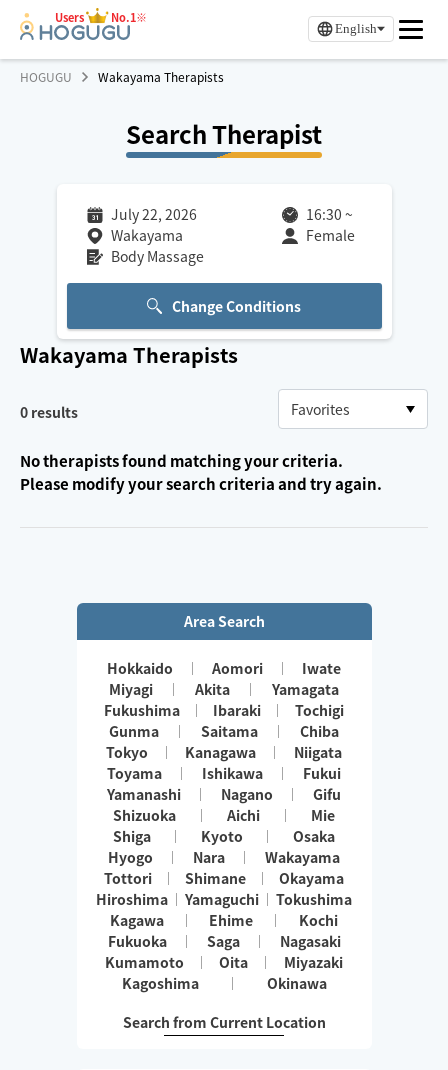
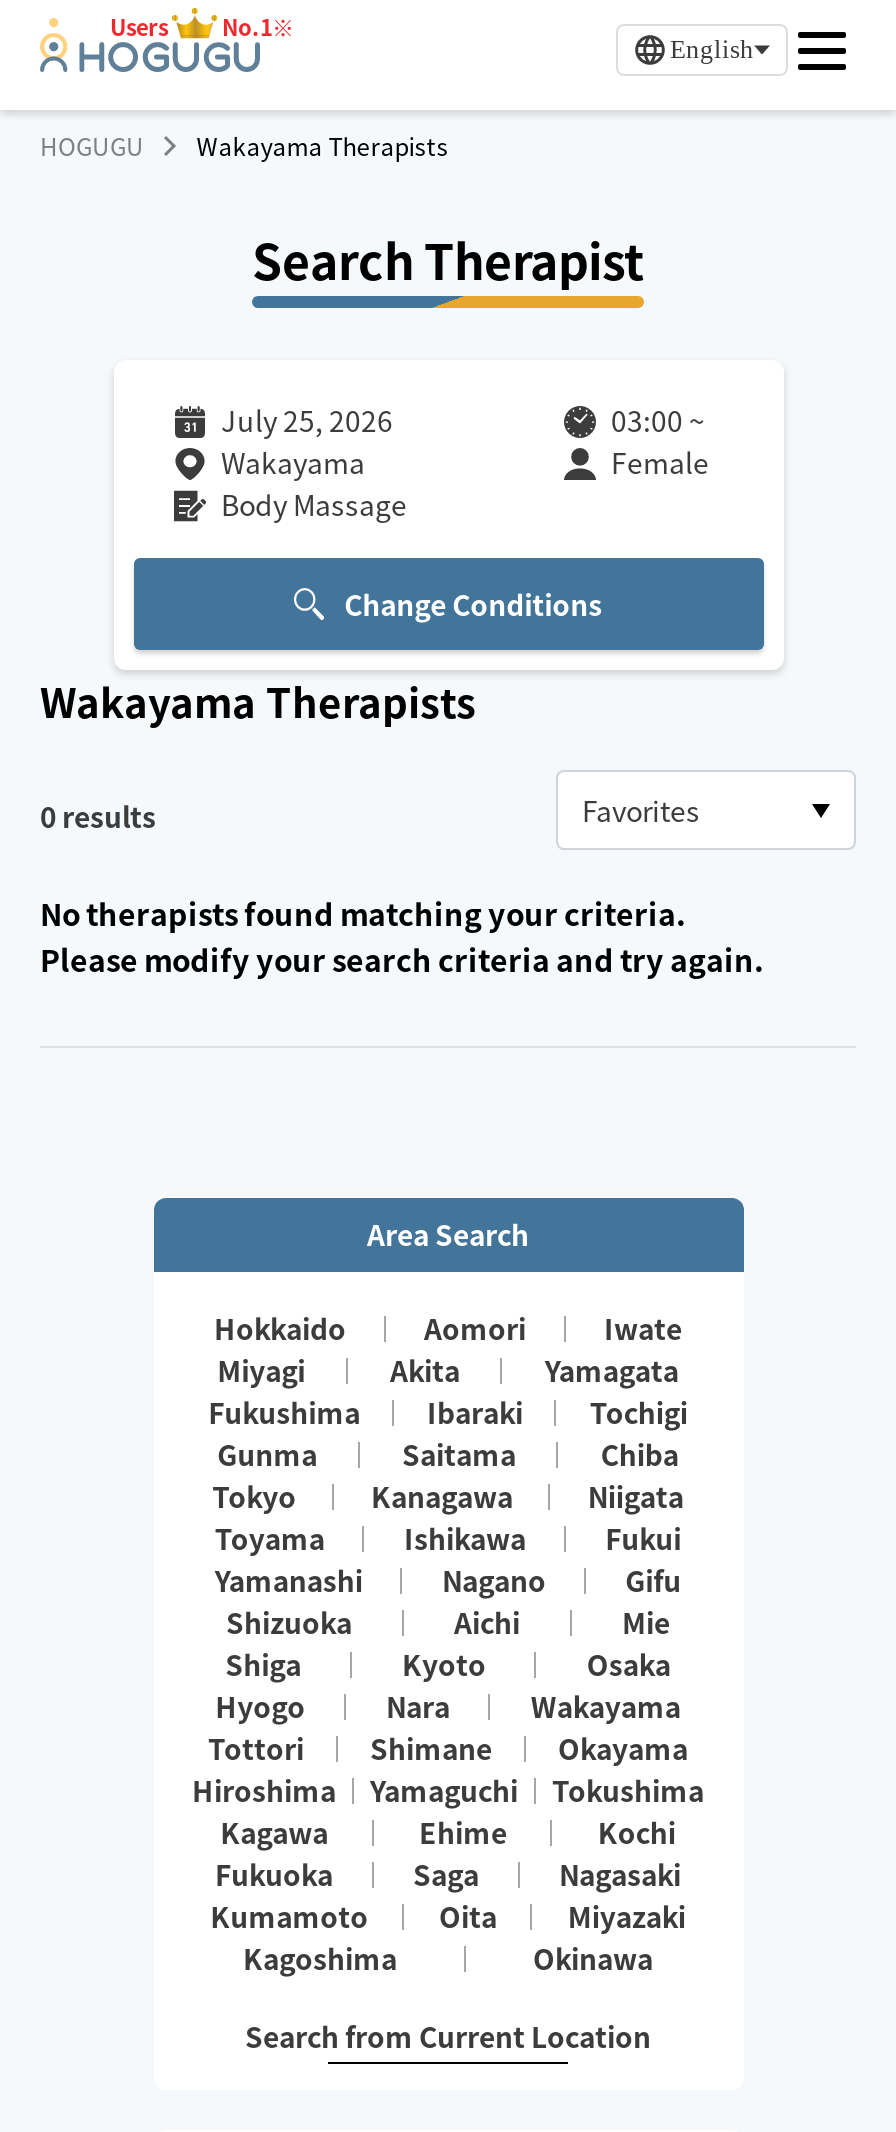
- July 22, 2026
+ July 25, 2026

- 16:30 ~
+ 03:00 ~
